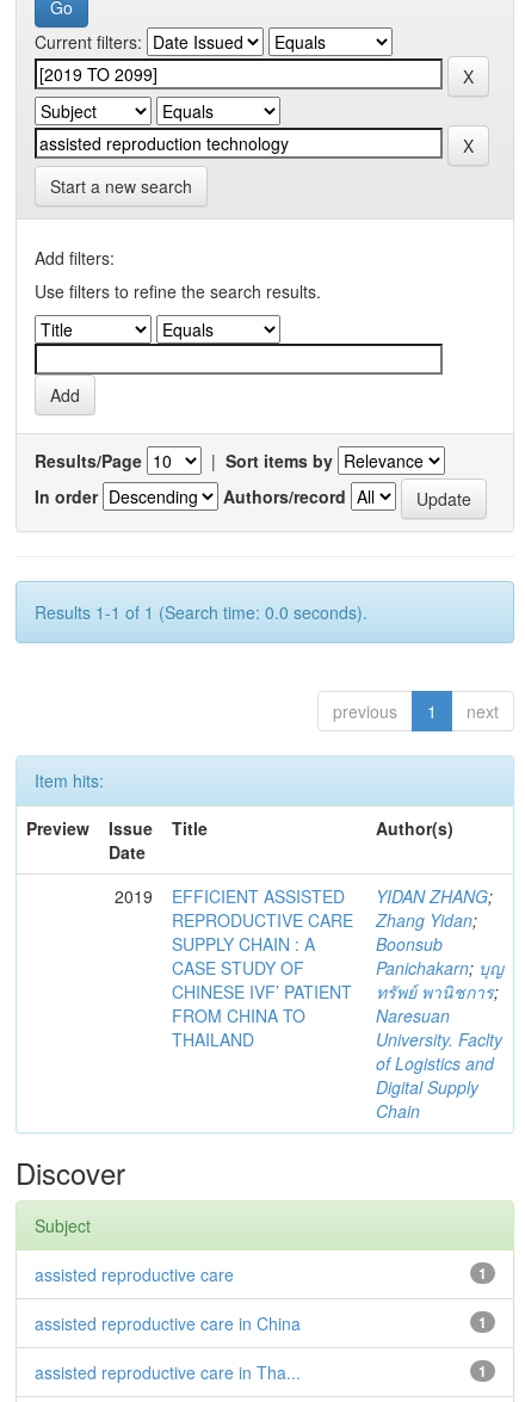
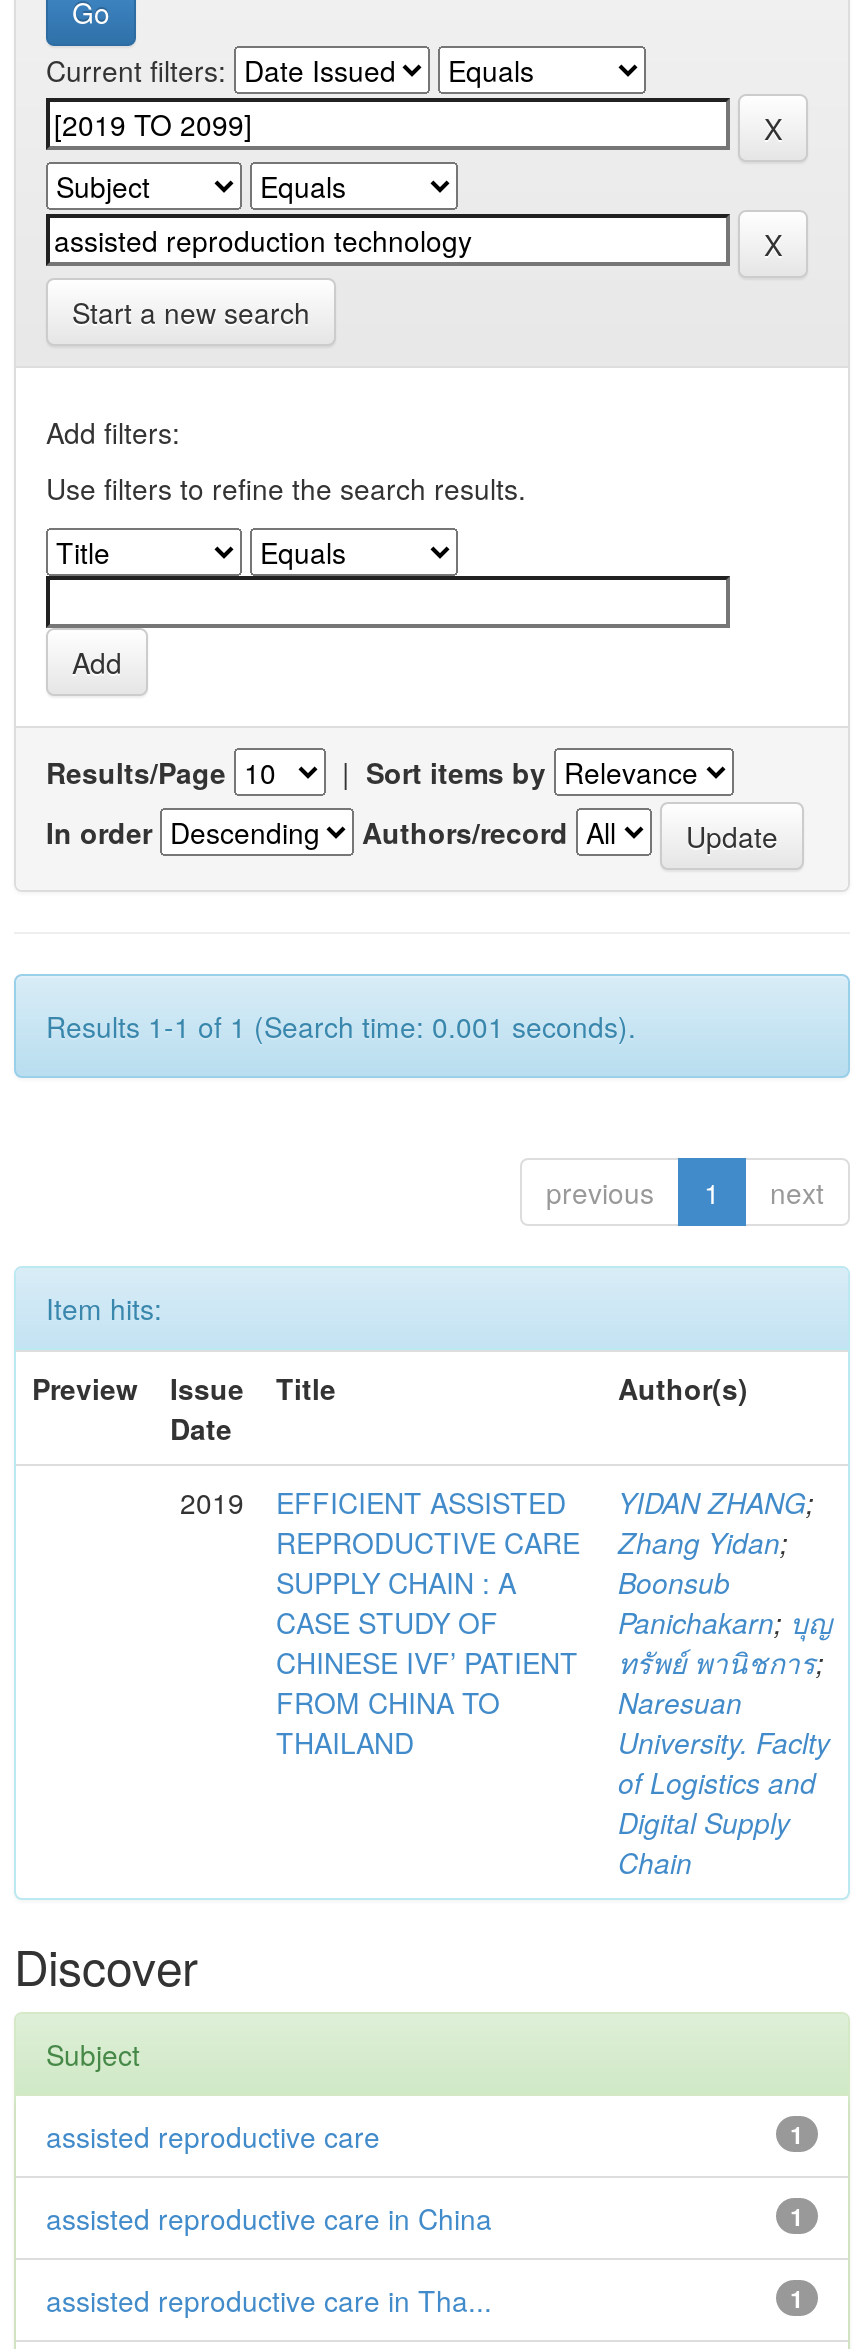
- Results 1-1 of 1 (Search time: 0.0 seconds).
+ Results 1-1 of 1 (Search time: 0.001 seconds).
